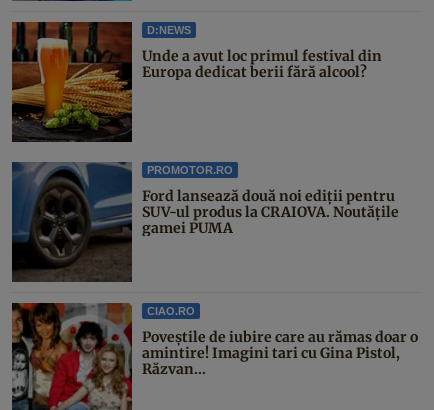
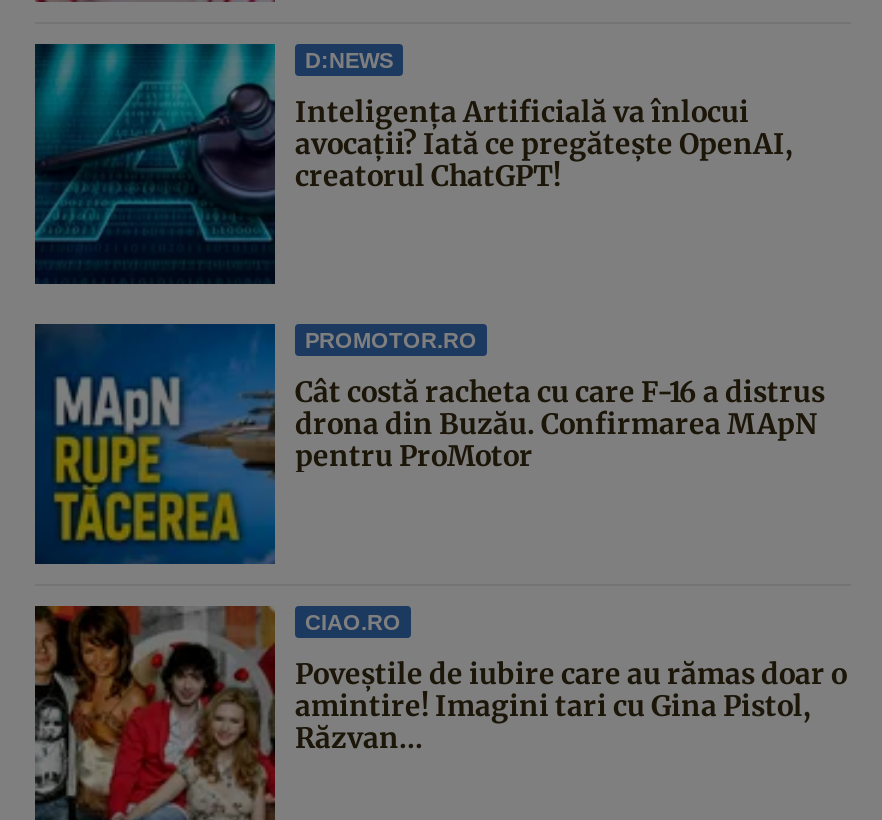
- [image]
- Unde a avut loc primul festival din
- Europa dedicat berii fără alcool?
+ [image]
+ Inteligența Artificială va înlocui
+ avocații? Iată ce pregătește OpenAI,
+ creatorul ChatGPT!

- [image]
- Ford lansează două noi ediții pentru
- SUV-ul produs la CRAIOVA. Noutățile
- gamei PUMA
+ [image]
+ Cât costă racheta cu care F-16 a distrus
+ drona din Buzău. Confirmarea MApN
+ pentru ProMotor
